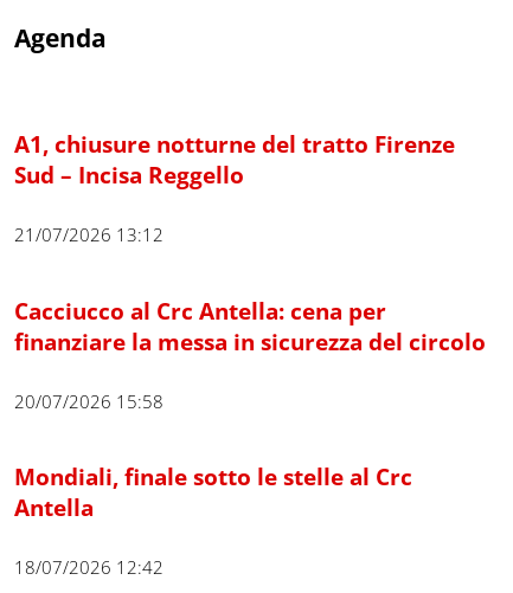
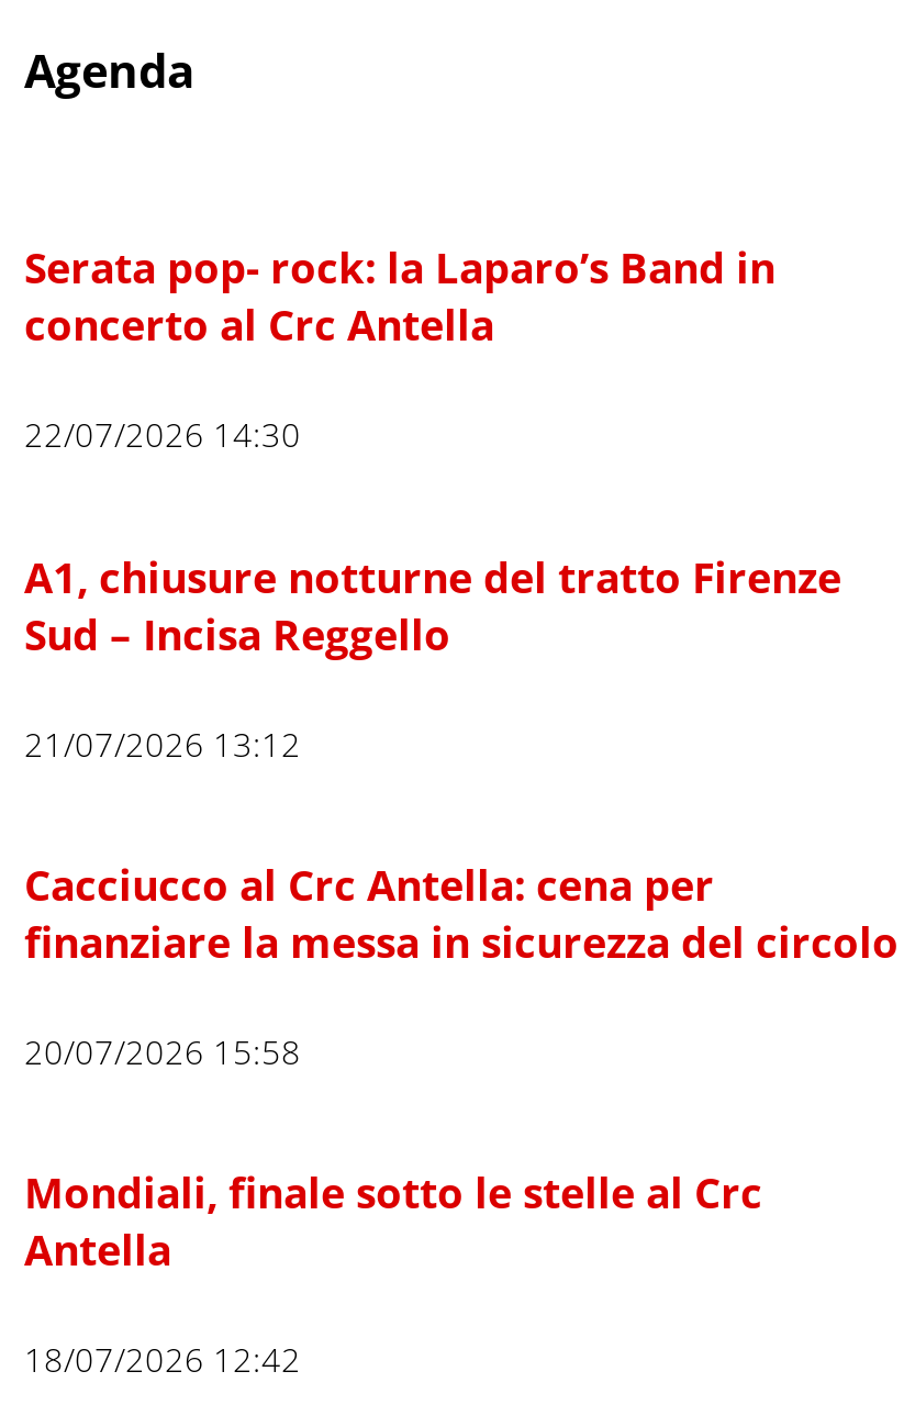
+ Serata pop- rock: la Laparo’s Band in
+ concerto al Crc Antella
+ 22/07/2026 14:30
